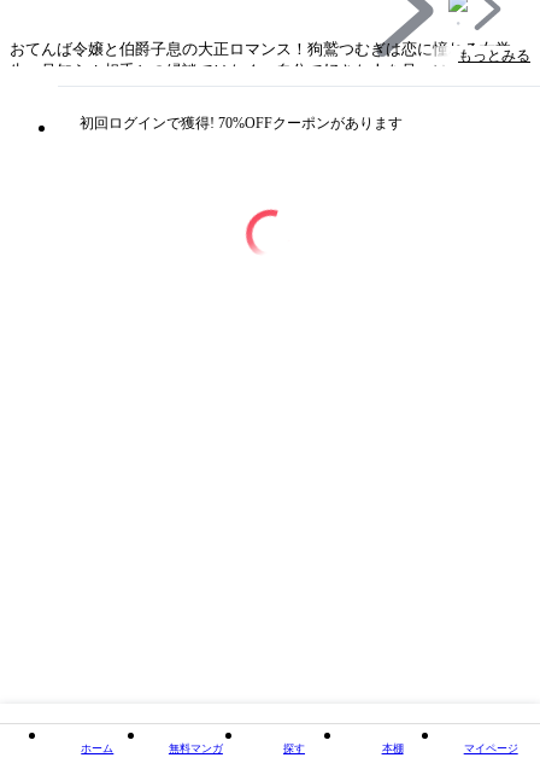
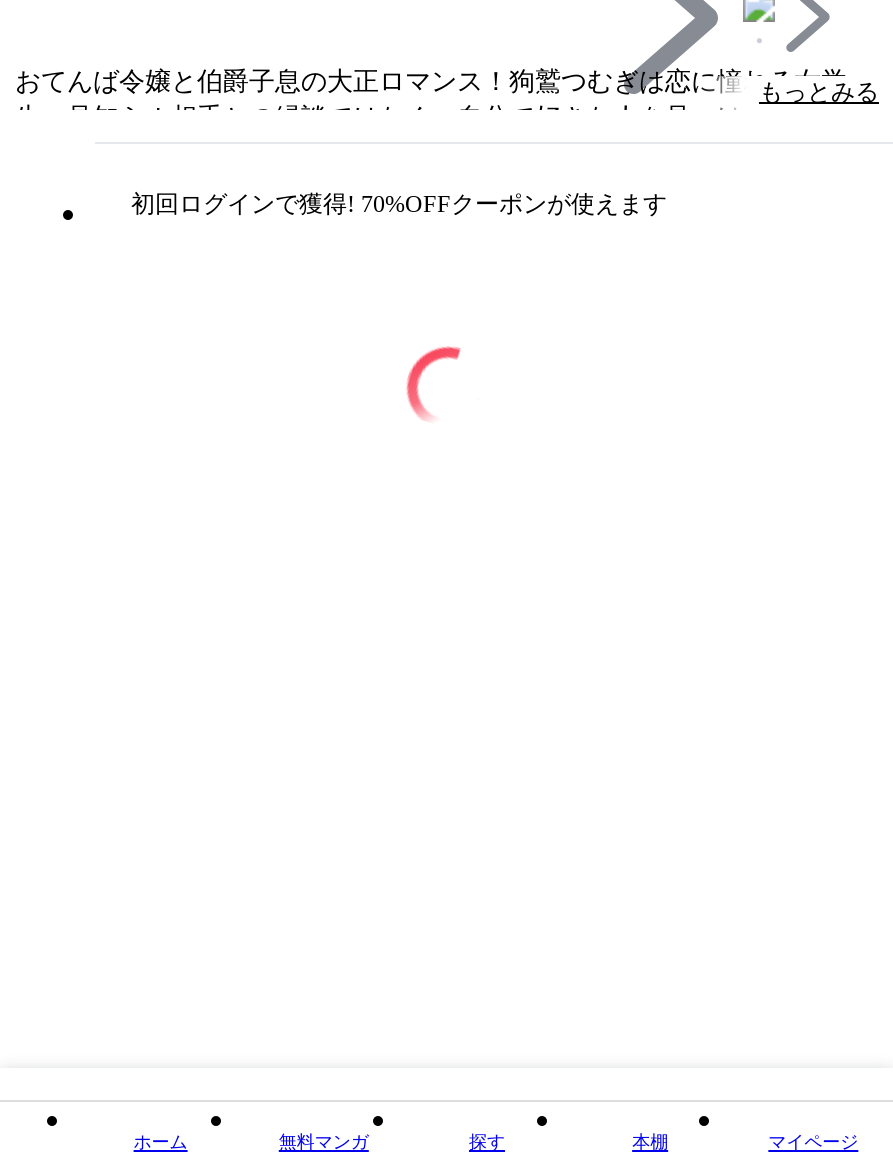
- 初回ログインで獲得! 70%OFFクーポンがあります
+ 初回ログインで獲得! 70%OFFクーポンが使えます
